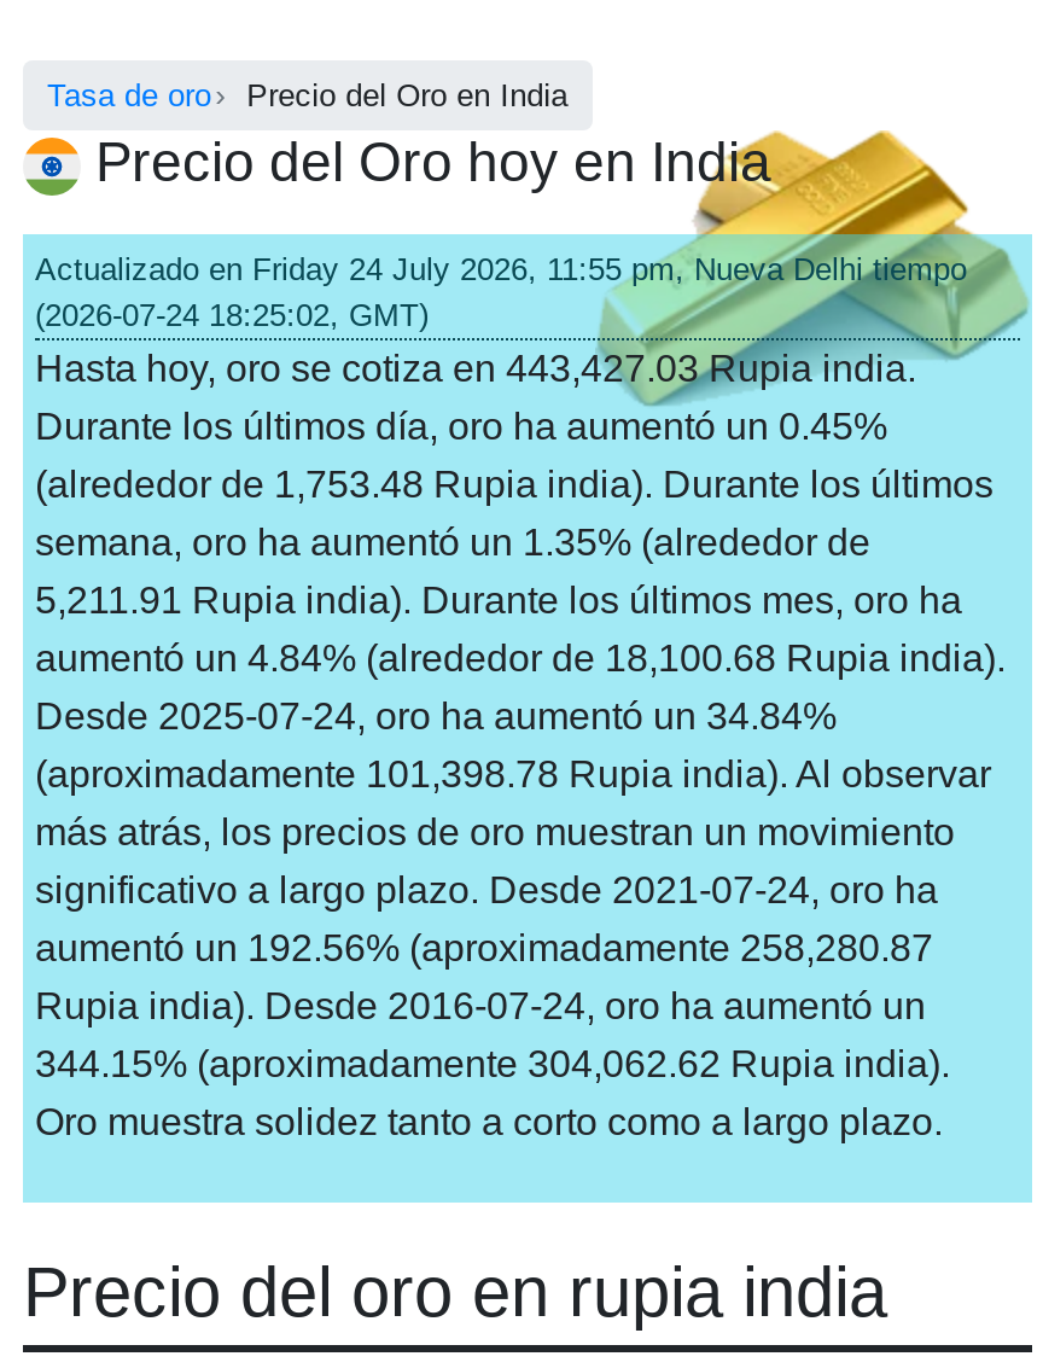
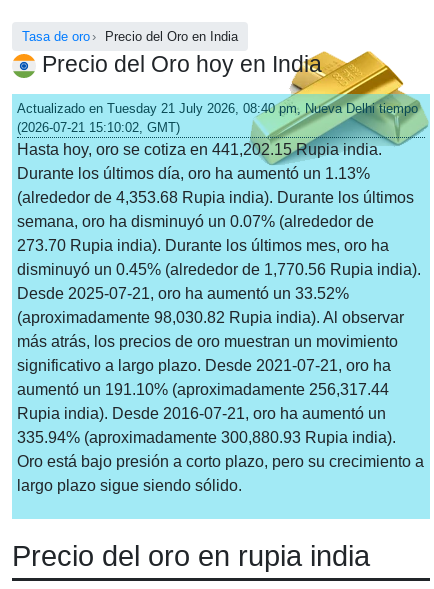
- Actualizado en Friday 24 July 2026, 11:55 pm, Nueva Delhi tiempo
+ Actualizado en Tuesday 21 July 2026, 08:40 pm, Nueva Delhi tiempo

- (2026-07-24 18:25:02, GMT)
+ (2026-07-21 15:10:02, GMT)

- Hasta hoy, oro se cotiza en 443,427.03 Rupia india.
+ Hasta hoy, oro se cotiza en 441,202.15 Rupia india.

- Durante los últimos día, oro ha aumentó un 0.45%
+ Durante los últimos día, oro ha aumentó un 1.13%

- (alrededor de 1,753.48 Rupia india). Durante los últimos
+ (alrededor de 4,353.68 Rupia india). Durante los últimos

- semana, oro ha aumentó un 1.35% (alrededor de
+ semana, oro ha disminuyó un 0.07% (alrededor de

- 5,211.91 Rupia india). Durante los últimos mes, oro ha
+ 273.70 Rupia india). Durante los últimos mes, oro ha

- aumentó un 4.84% (alrededor de 18,100.68 Rupia india).
+ disminuyó un 0.45% (alrededor de 1,770.56 Rupia india).

- Desde 2025-07-24, oro ha aumentó un 34.84%
+ Desde 2025-07-21, oro ha aumentó un 33.52%

- (aproximadamente 101,398.78 Rupia india). Al observar
+ (aproximadamente 98,030.82 Rupia india). Al observar

- significativo a largo plazo. Desde 2021-07-24, oro ha
- aumentó un 192.56% (aproximadamente 258,280.87
- Rupia india). Desde 2016-07-24, oro ha aumentó un
- 344.15% (aproximadamente 304,062.62 Rupia india).
- Oro muestra solidez tanto a corto como a largo plazo.
+ significativo a largo plazo. Desde 2021-07-21, oro ha
+ aumentó un 191.10% (aproximadamente 256,317.44
+ Rupia india). Desde 2016-07-21, oro ha aumentó un
+ 335.94% (aproximadamente 300,880.93 Rupia india).
+ Oro está bajo presión a corto plazo, pero su crecimiento a
+ largo plazo sigue siendo sólido.
